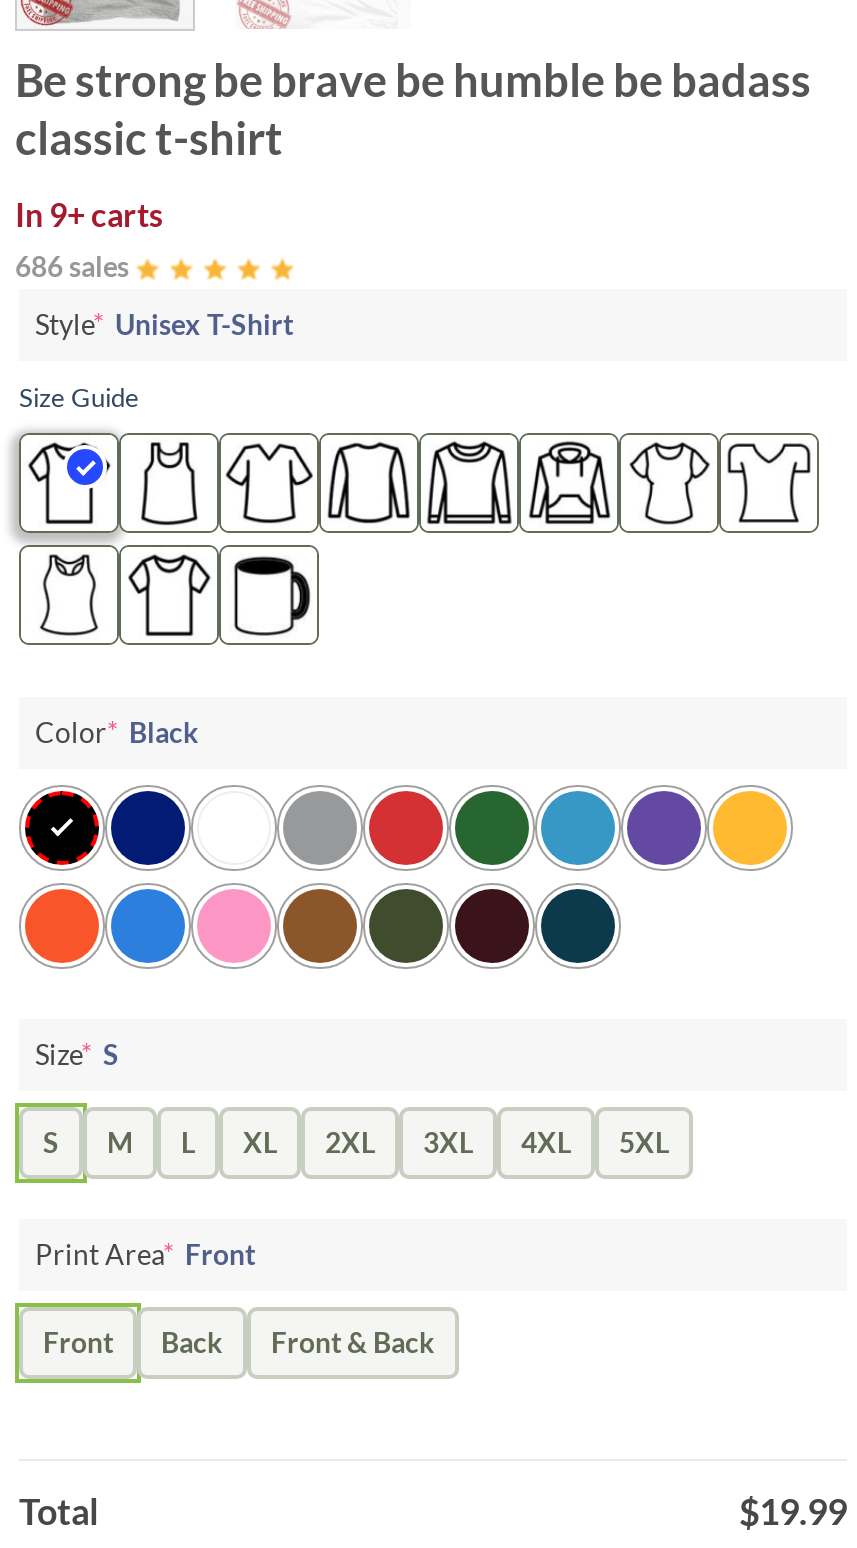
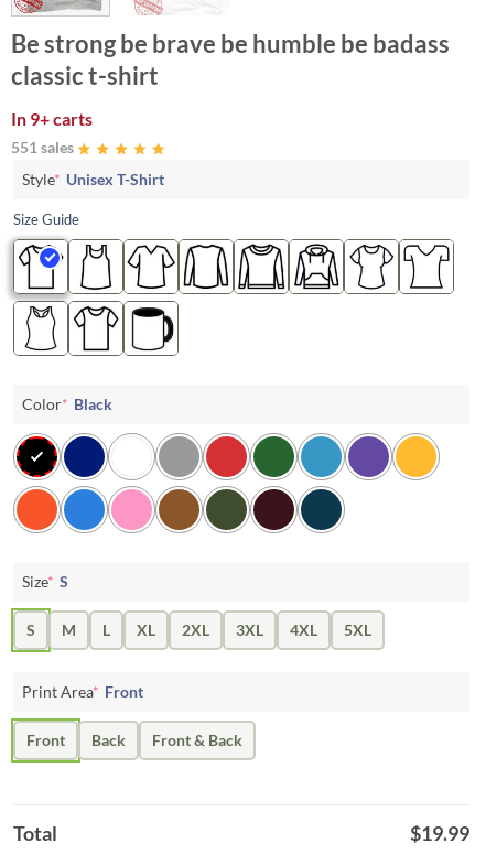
- 686 sales
+ 551 sales
